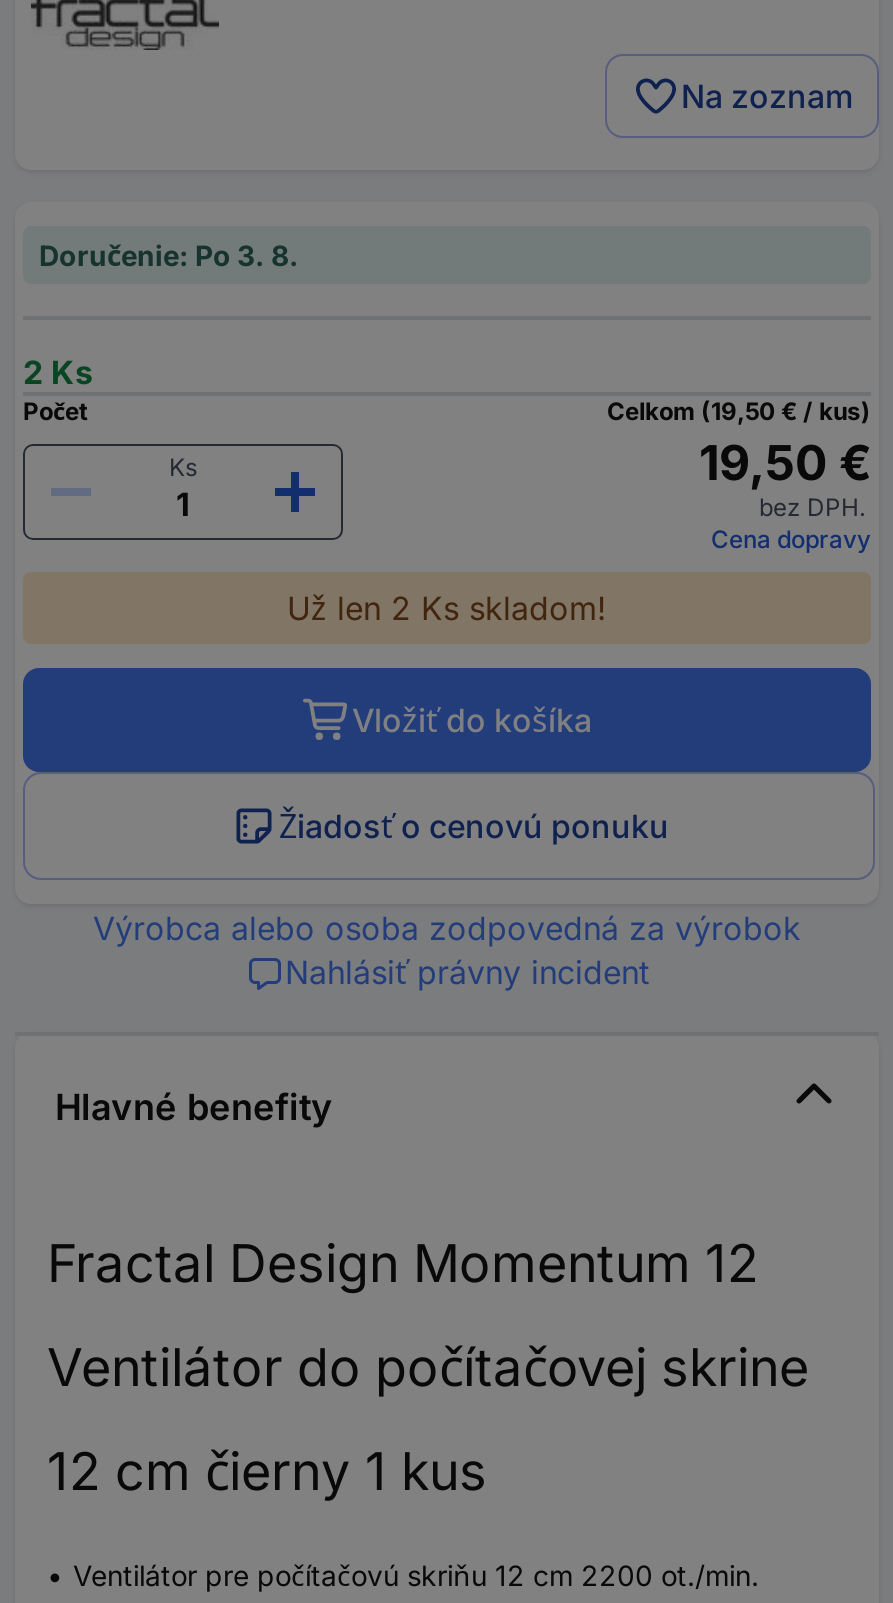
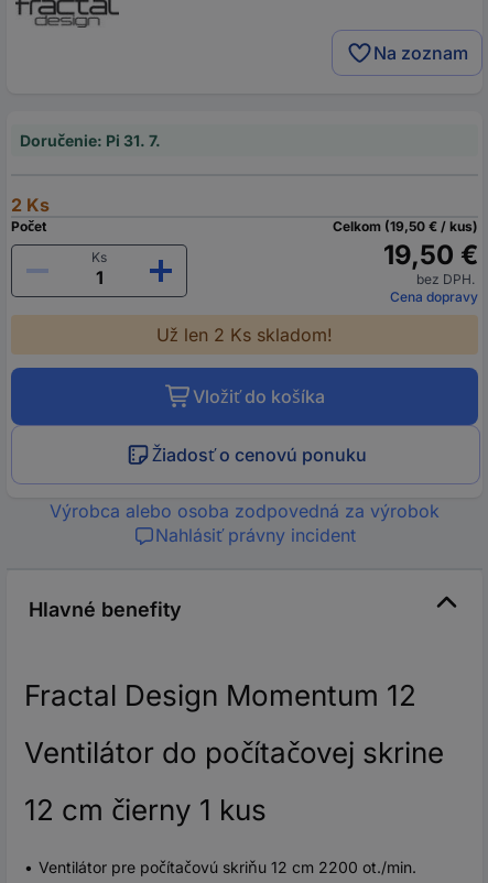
- Doručenie: Po 3. 8.
+ Doručenie: Pi 31. 7.
